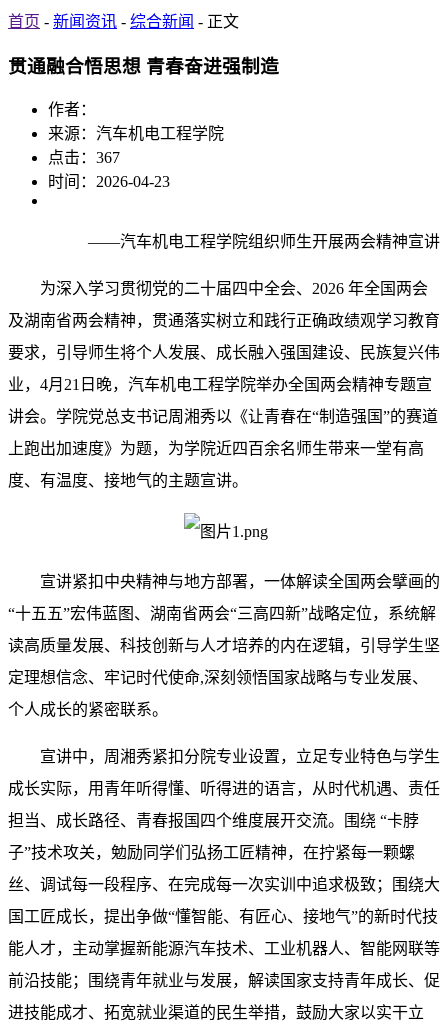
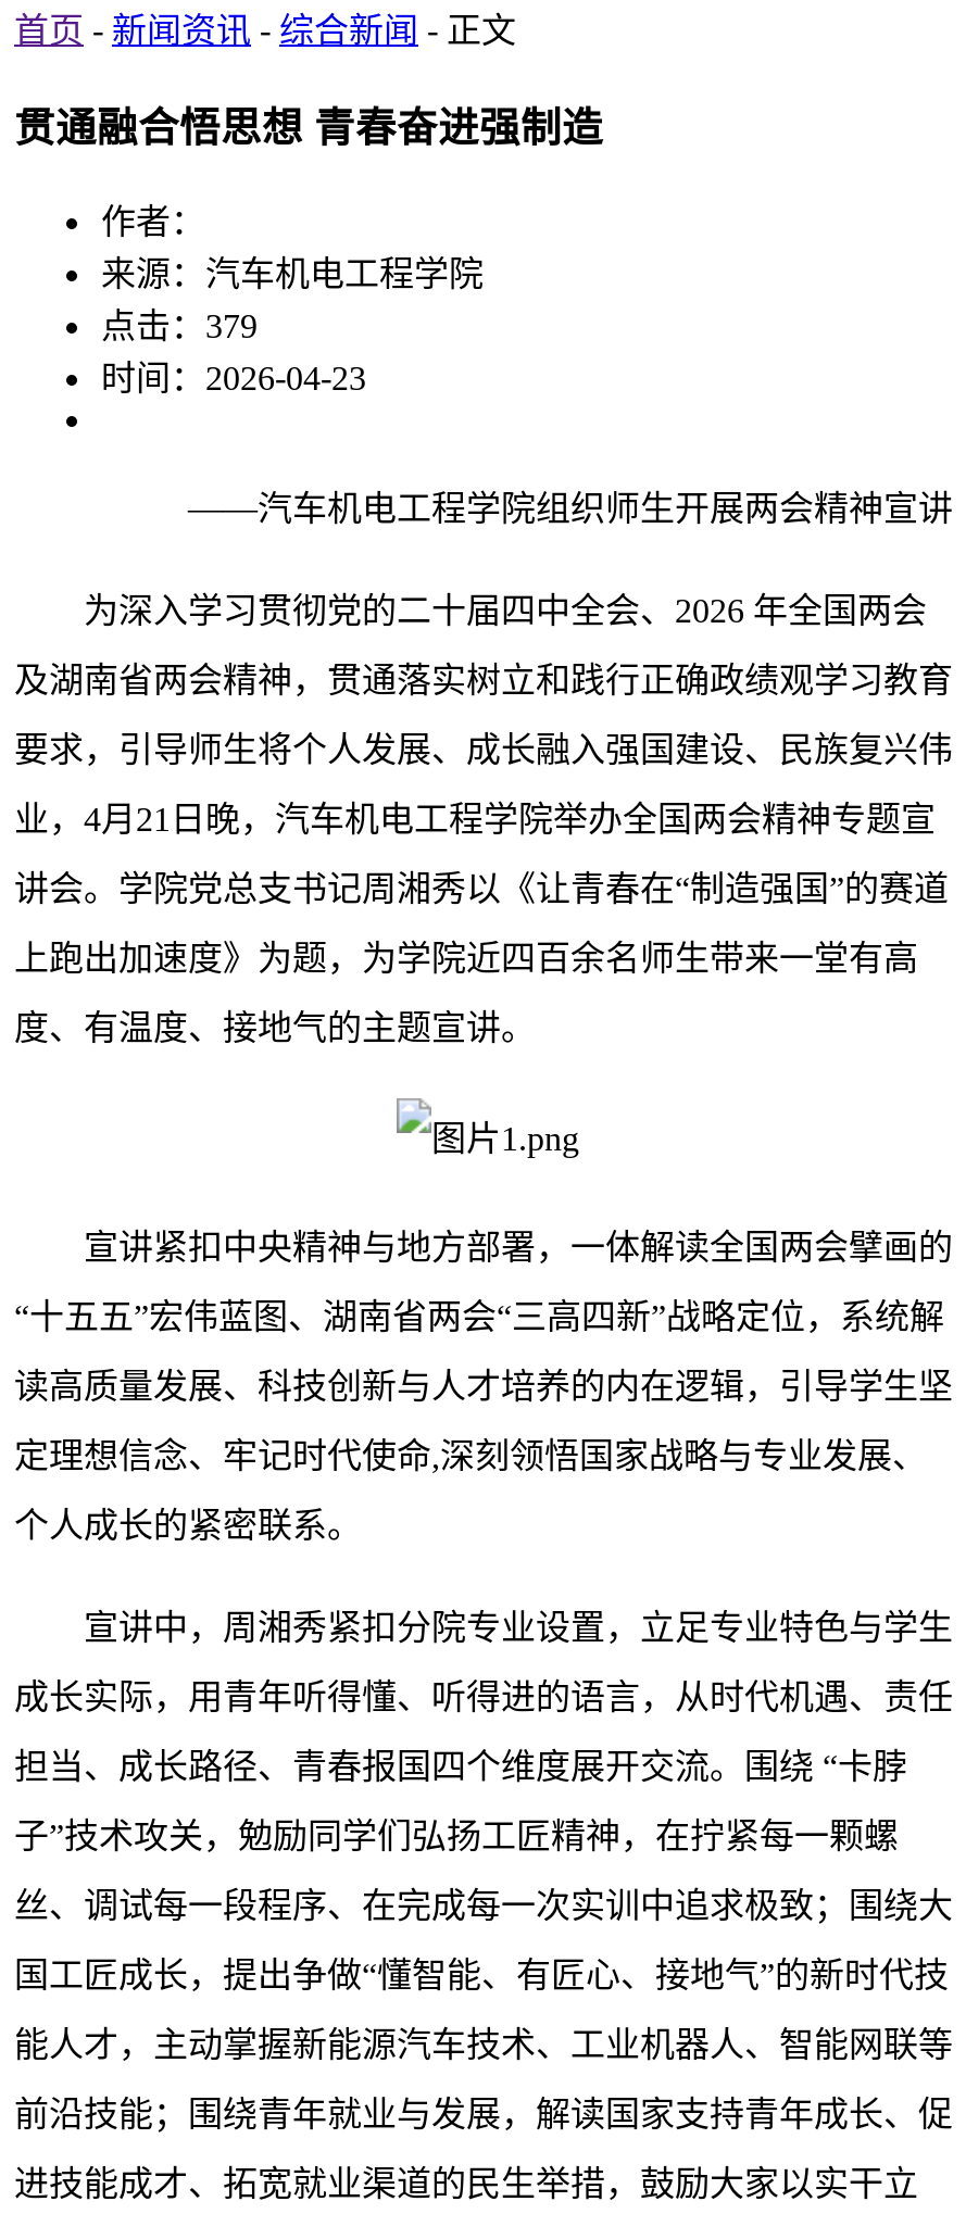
- 点击：367
+ 点击：379
